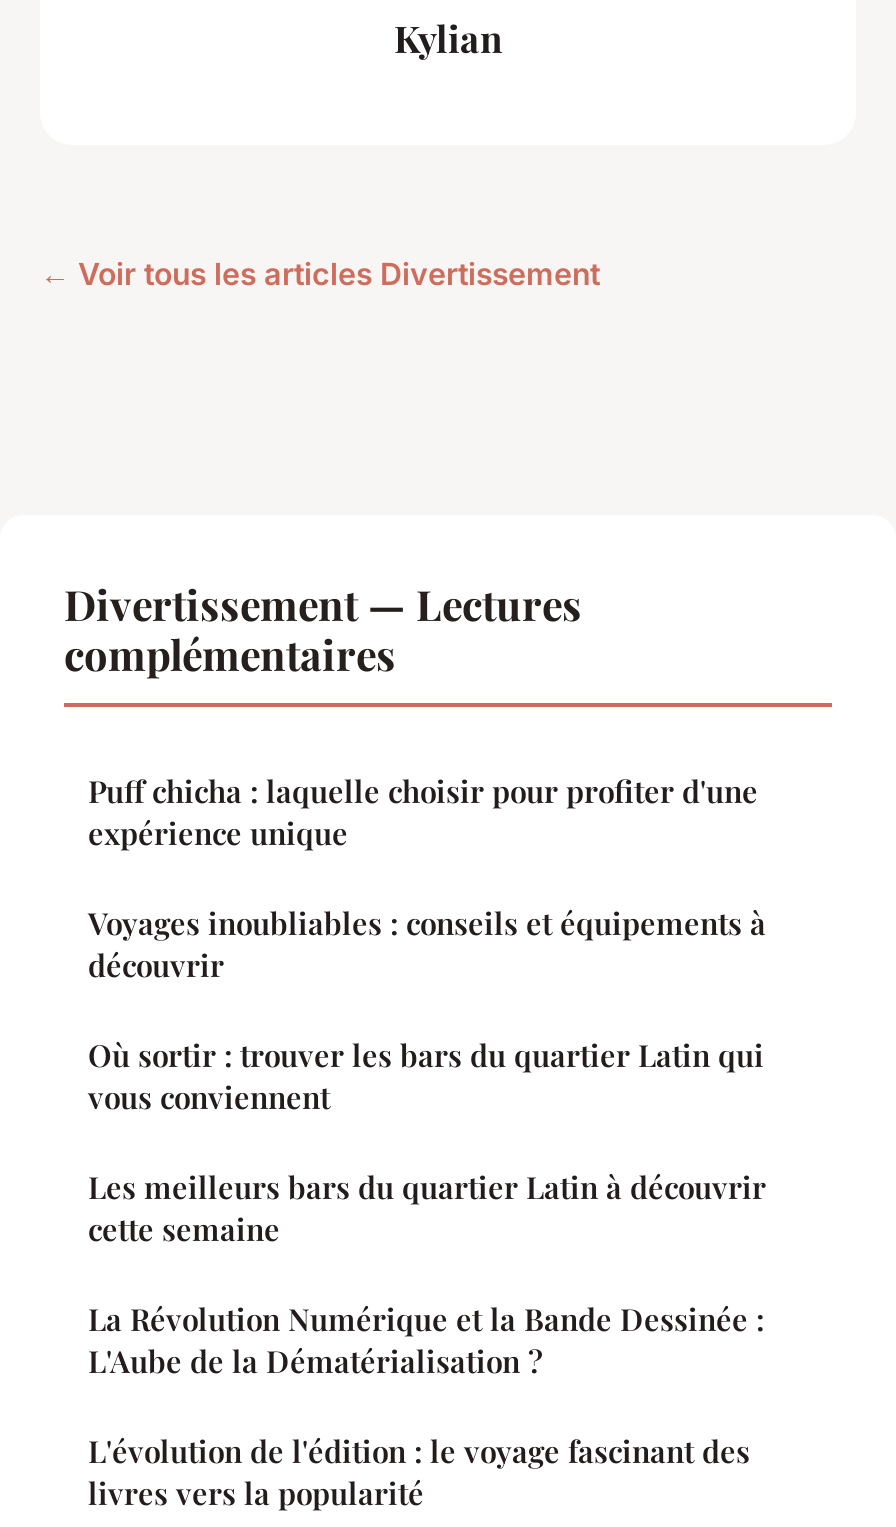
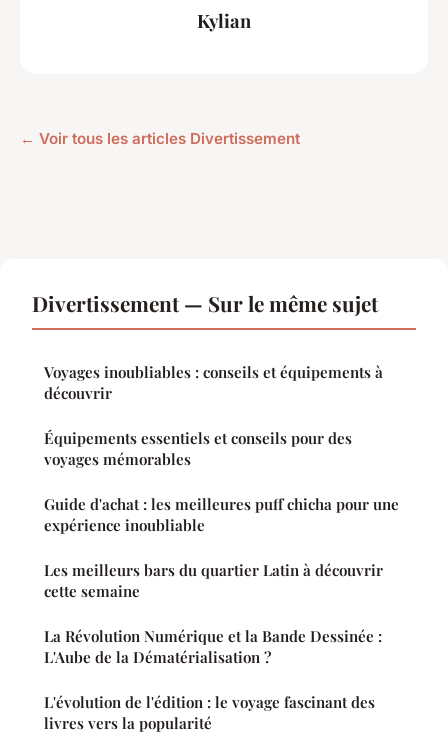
- Divertissement — Lectures
- complémentaires
- Puff chicha : laquelle choisir pour profiter d'une
- expérience unique
+ Divertissement — Sur le même sujet

moved up: Voyages inoubliables : conseils et équipements à | découvrir

- Où sortir : trouver les bars du quartier Latin qui
- vous conviennent
+ Équipements essentiels et conseils pour des
+ voyages mémorables
+ Guide d'achat : les meilleures puff chicha pour une
+ expérience inoubliable
